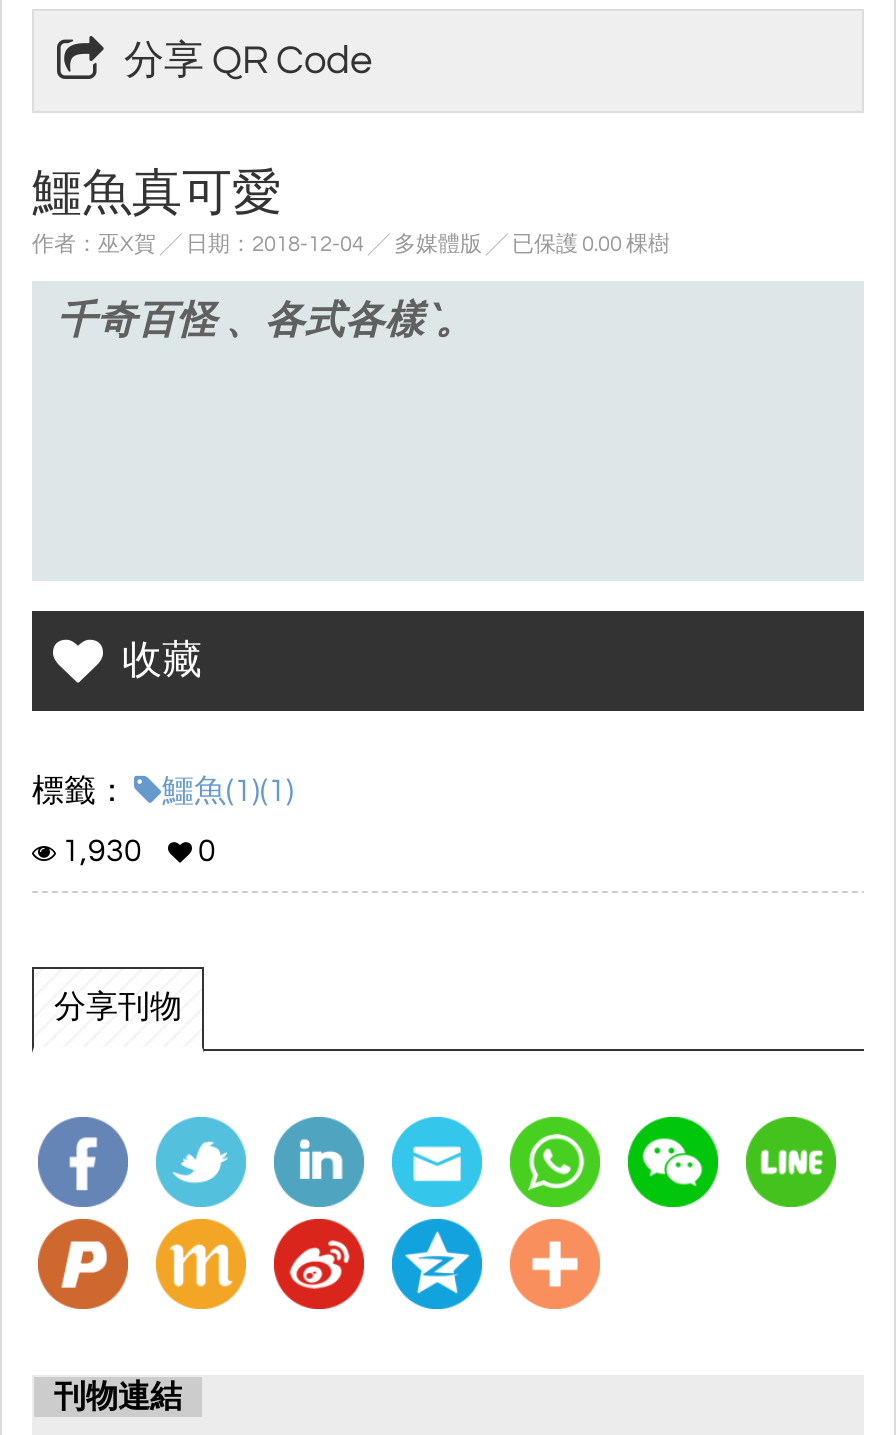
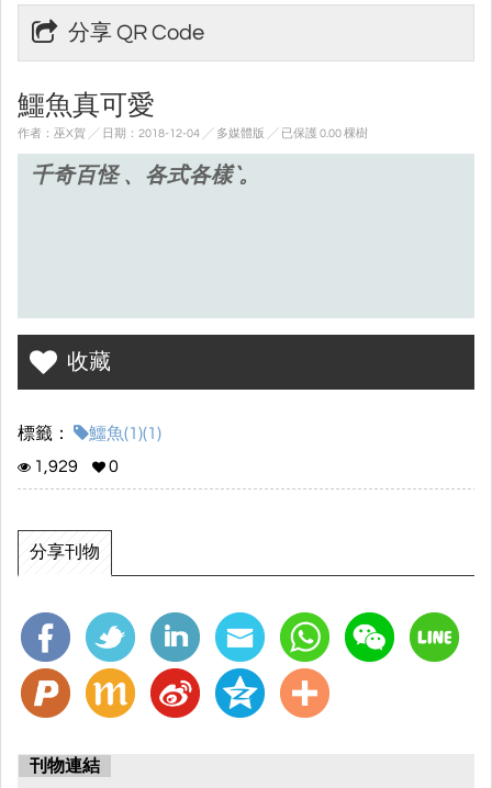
- 1,930 0
+ 1,929 0
